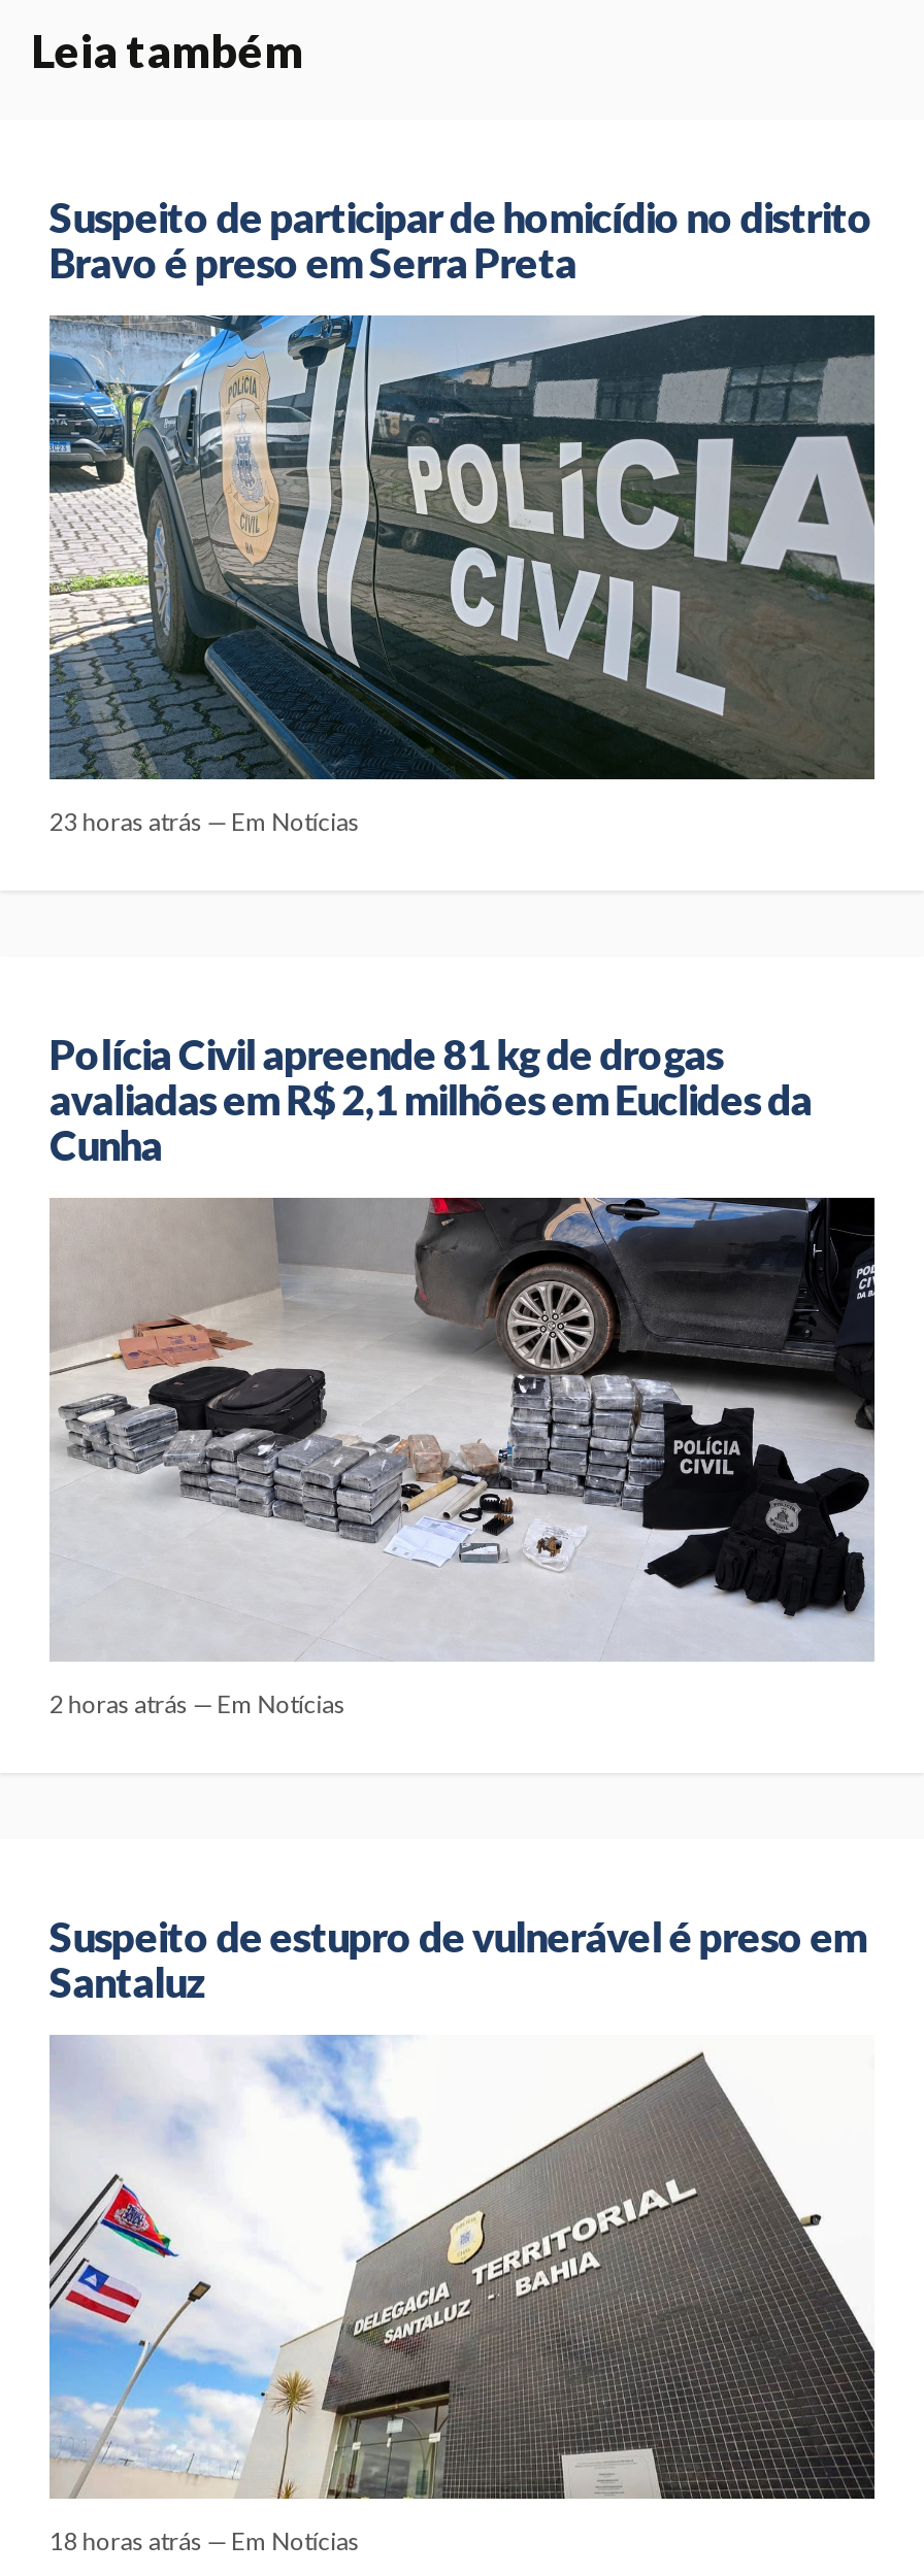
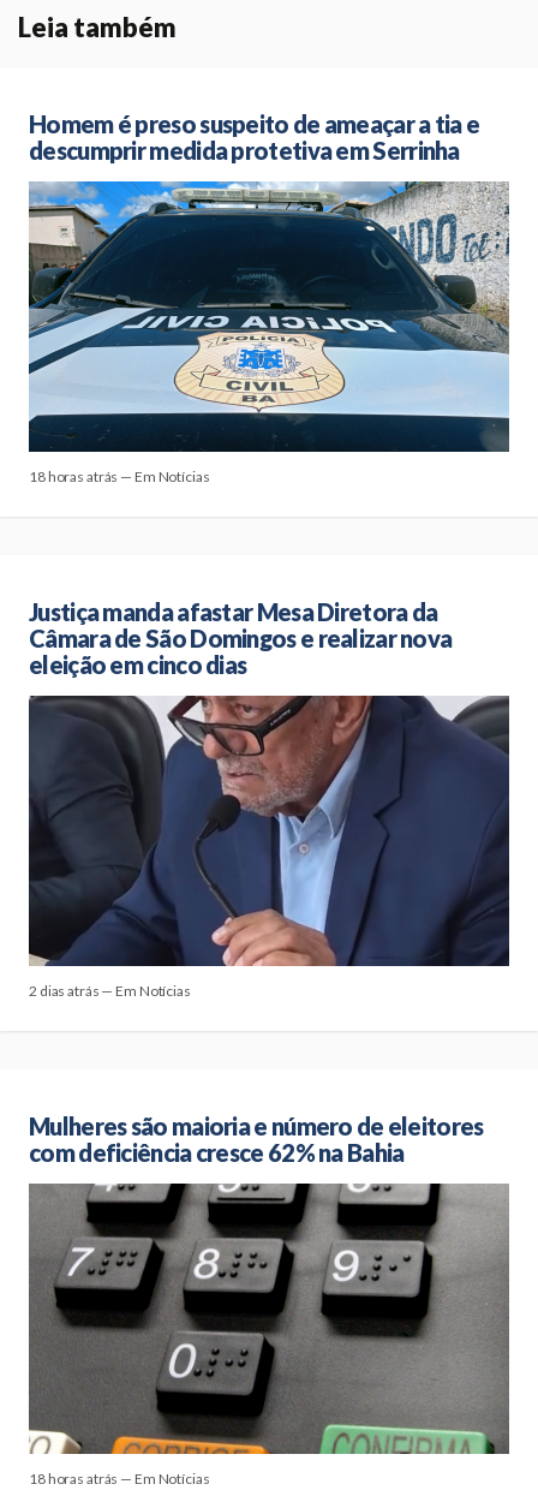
- Suspeito de participar de homicídio no distrito
- Bravo é preso em Serra Preta
+ Homem é preso suspeito de ameaçar a tia e
+ descumprir medida protetiva em Serrinha

- [image]
- 23 horas atrás — Em Notícias
+ [image]
+ 18 horas atrás — Em Notícias

- Polícia Civil apreende 81 kg de drogas
- avaliadas em R$ 2,1 milhões em Euclides da
- Cunha
+ Justiça manda afastar Mesa Diretora da
+ Câmara de São Domingos e realizar nova
+ eleição em cinco dias

- [image]
- 2 horas atrás — Em Notícias
+ [image]
+ 2 dias atrás — Em Notícias

- Suspeito de estupro de vulnerável é preso em
- Santaluz
+ Mulheres são maioria e número de eleitores
+ com deficiência cresce 62% na Bahia

- [image]
+ [image]
